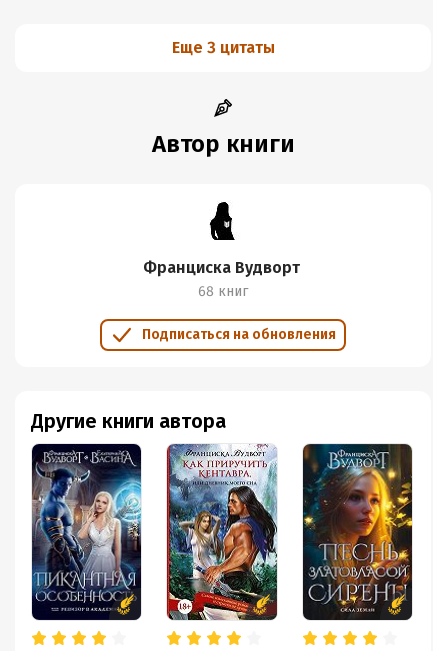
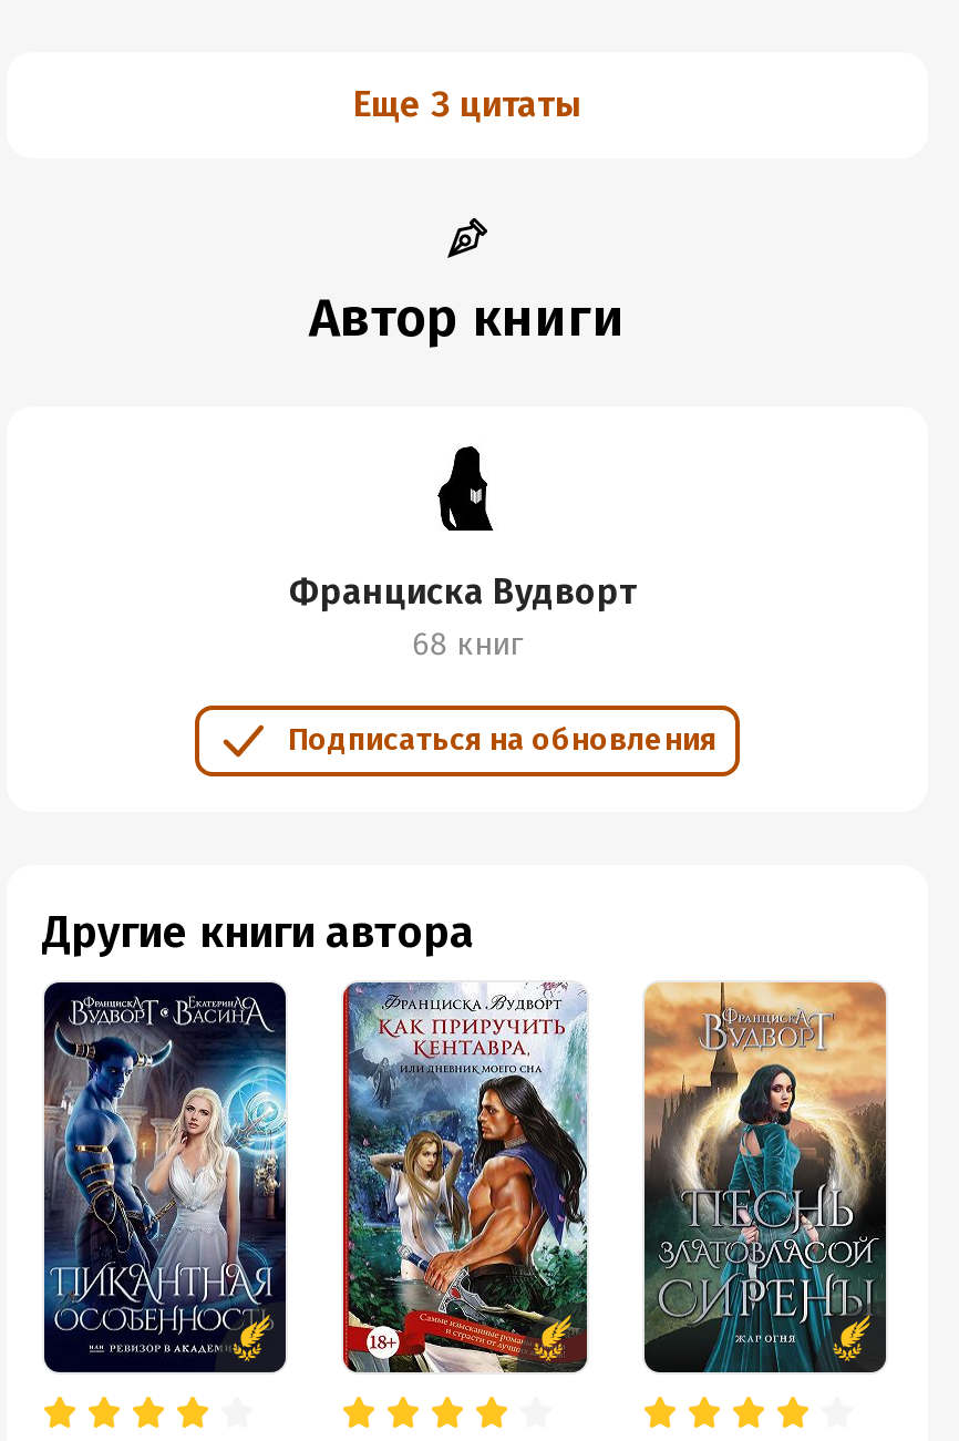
- [image]
+ [image]
